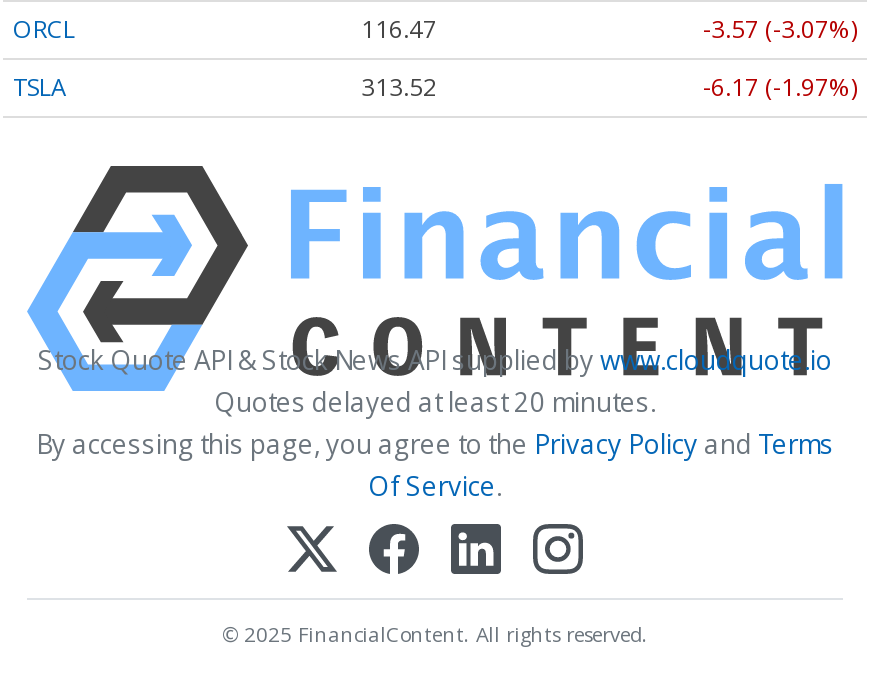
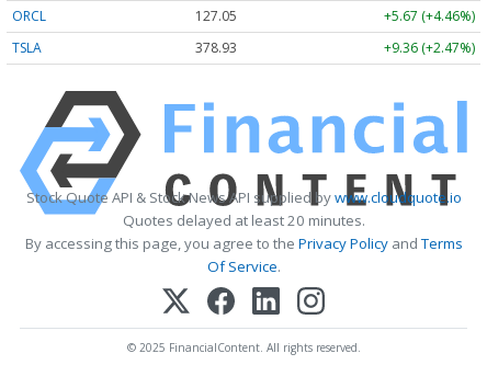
- 116.47
+ 127.05

- -3.57 (-3.07%)
+ +5.67 (+4.46%)

- 313.52
+ 378.93

- -6.17 (-1.97%)
+ +9.36 (+2.47%)
